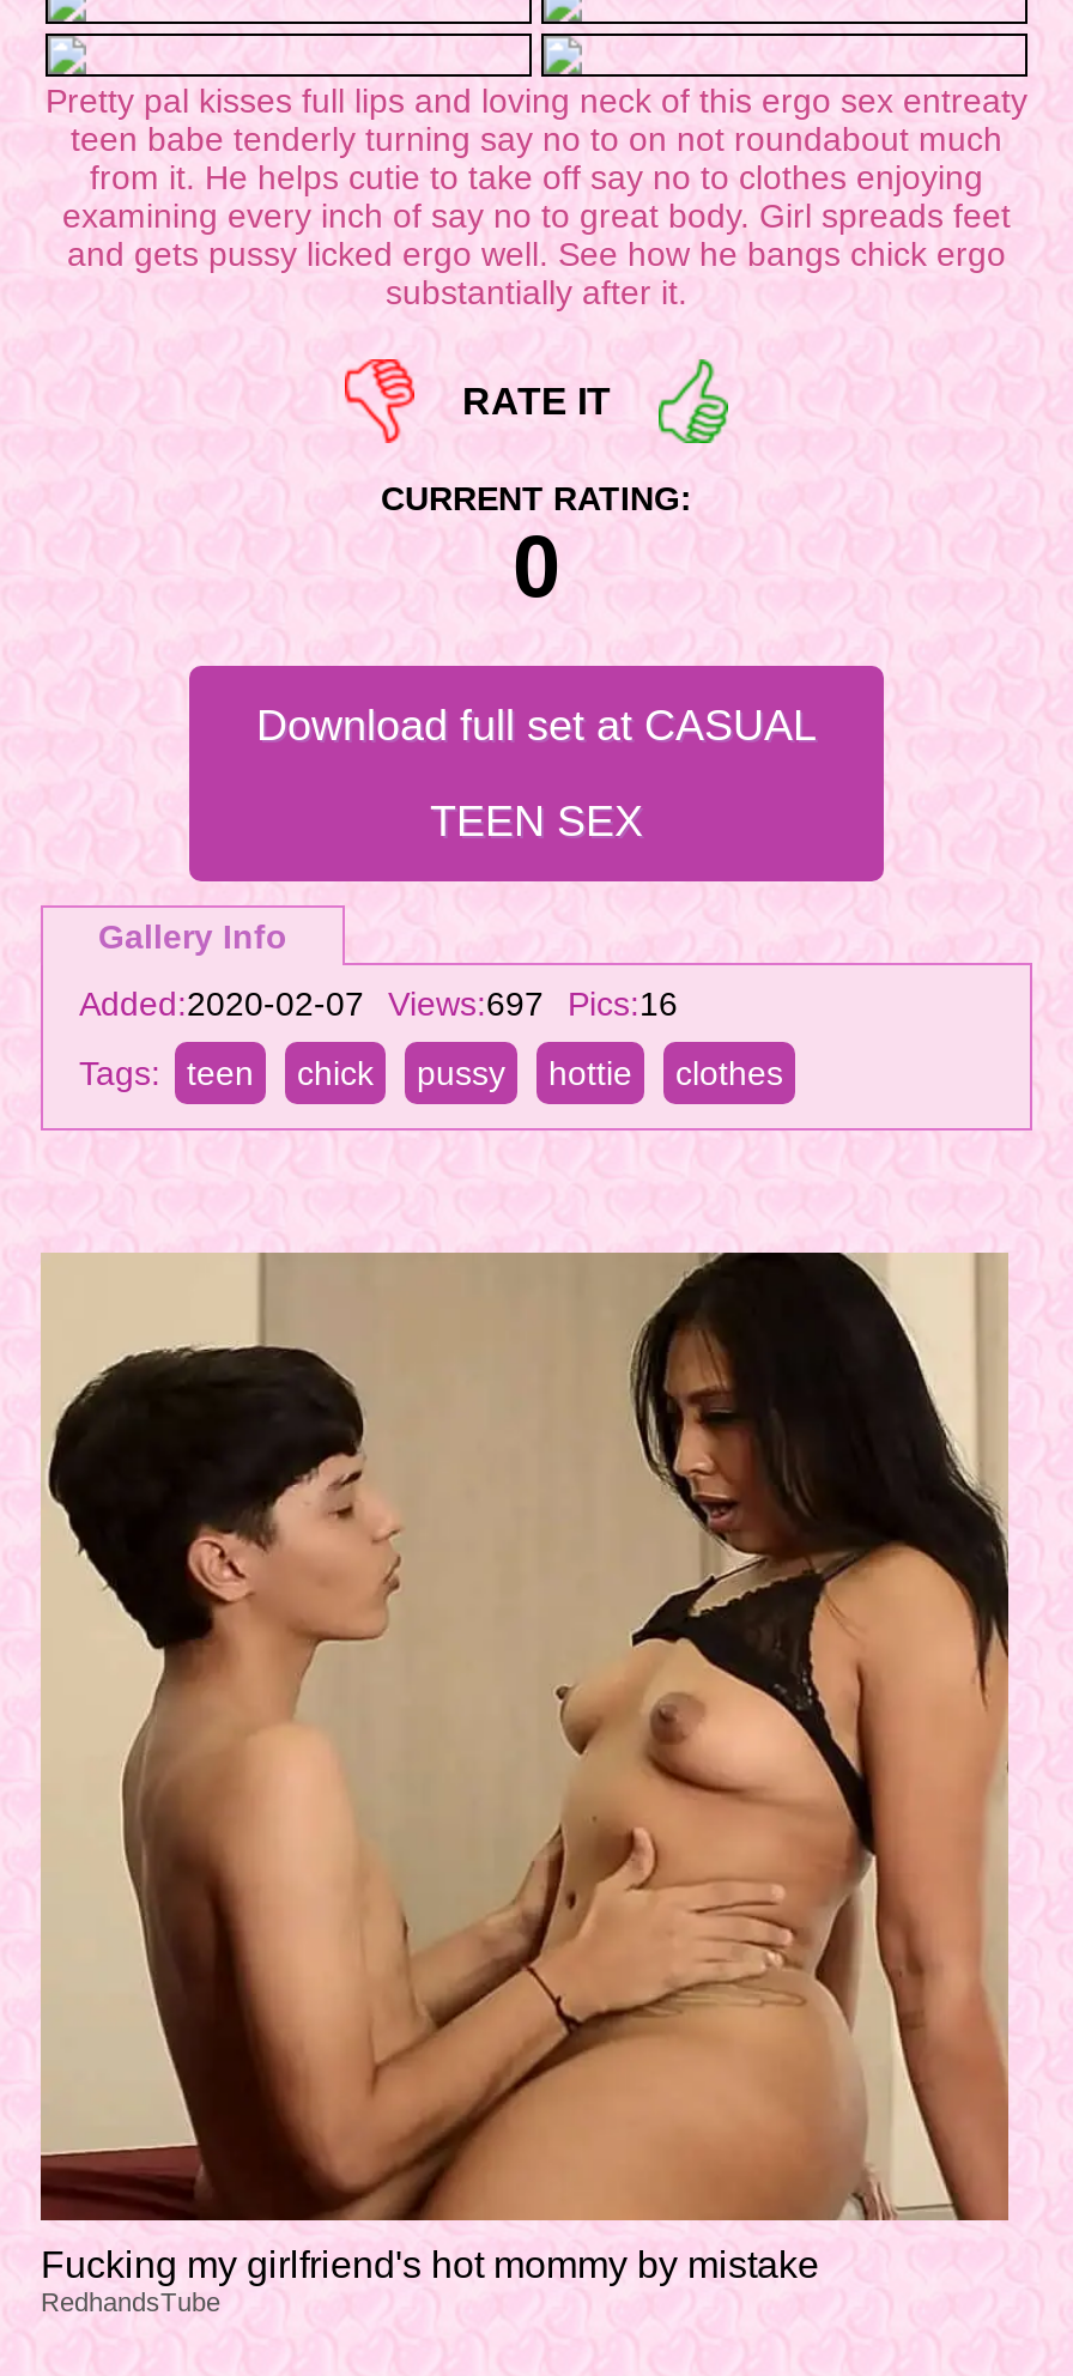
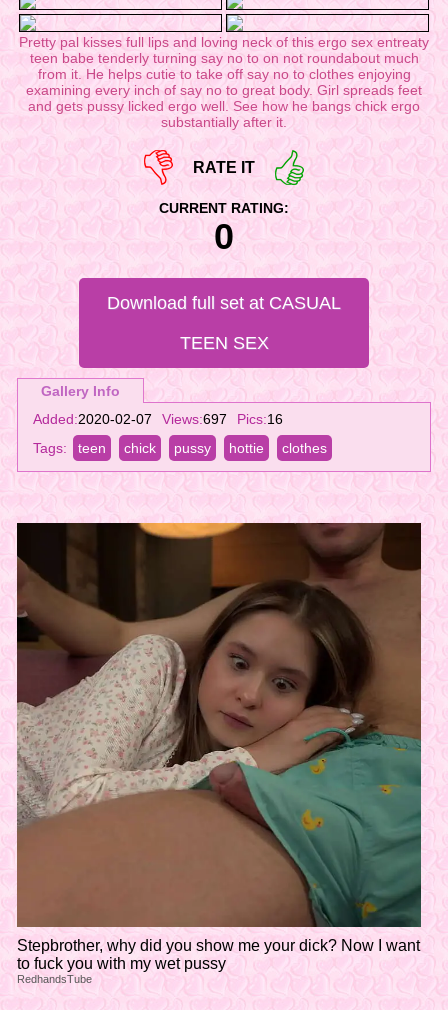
- [image]
- Fucking my girlfriend's hot mommy by mistake
+ [image]
+ Stepbrother, why did you show me your dick? Now I want
+ to fuck you with my wet pussy
